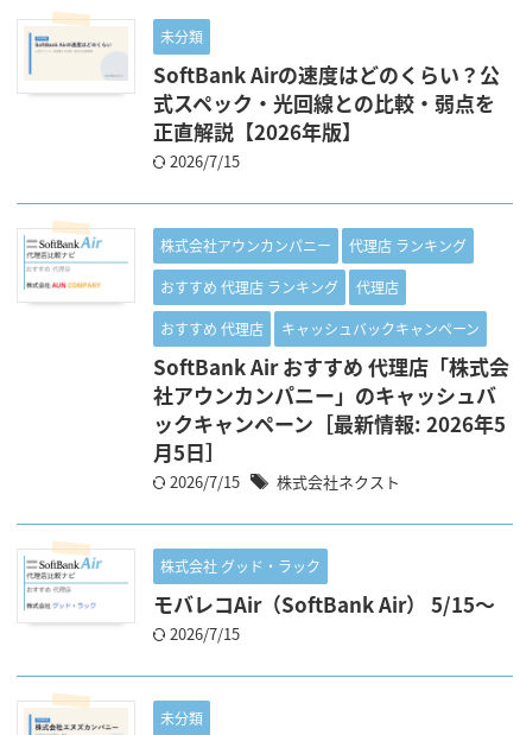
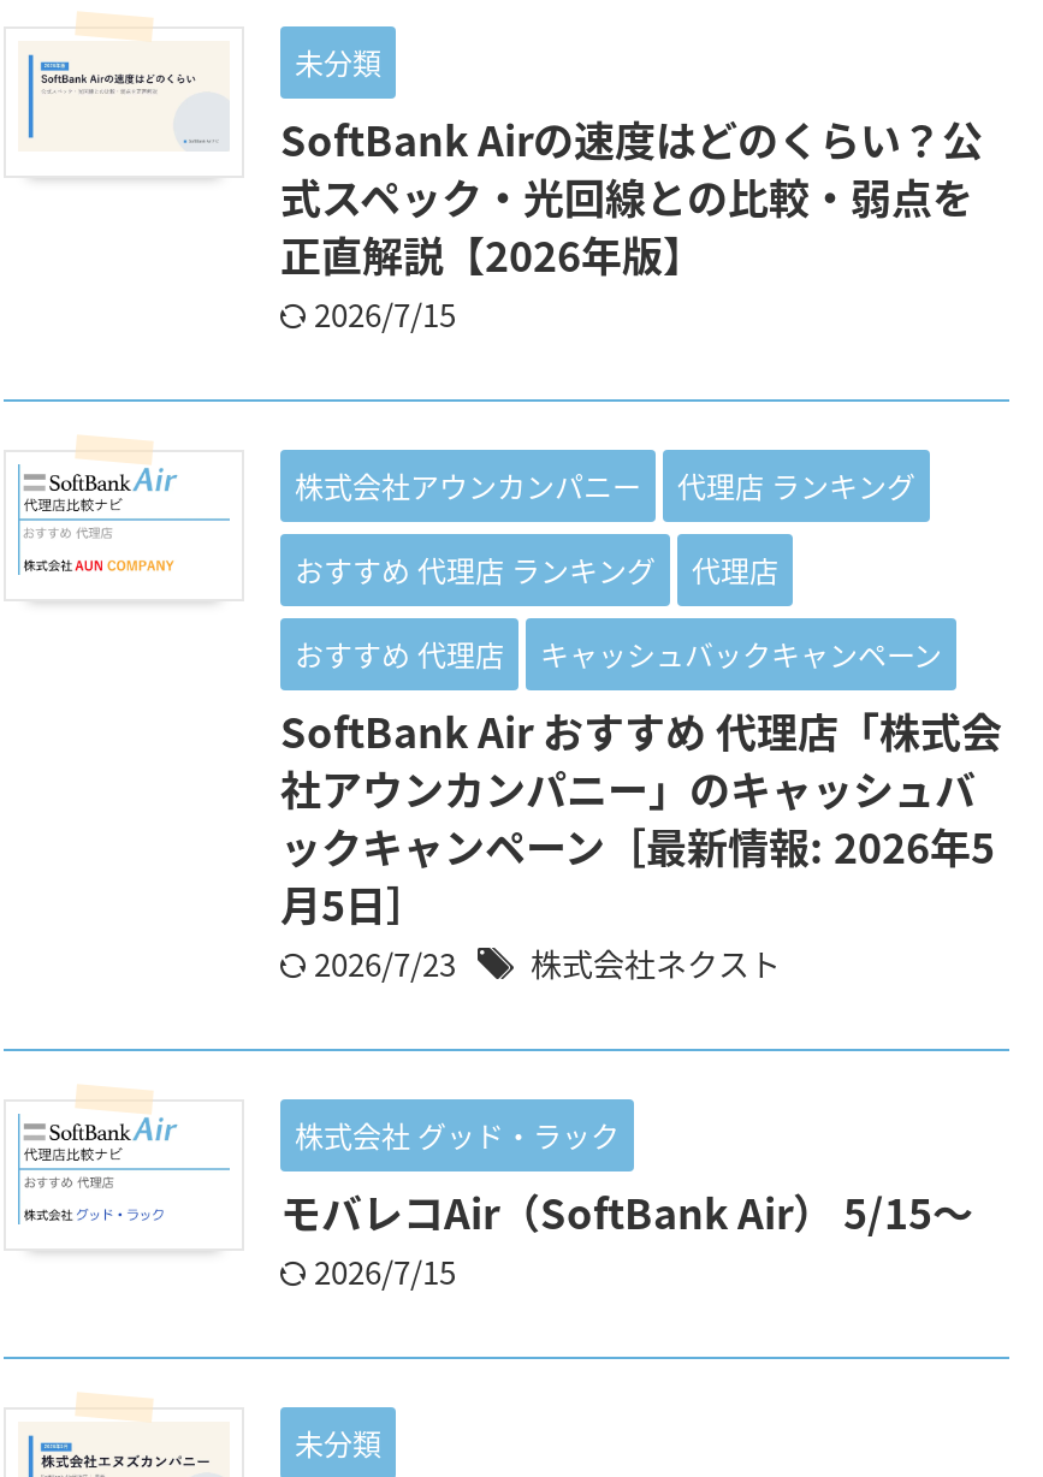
- 2026/7/15 株式会社ネクスト
+ 2026/7/23 株式会社ネクスト
